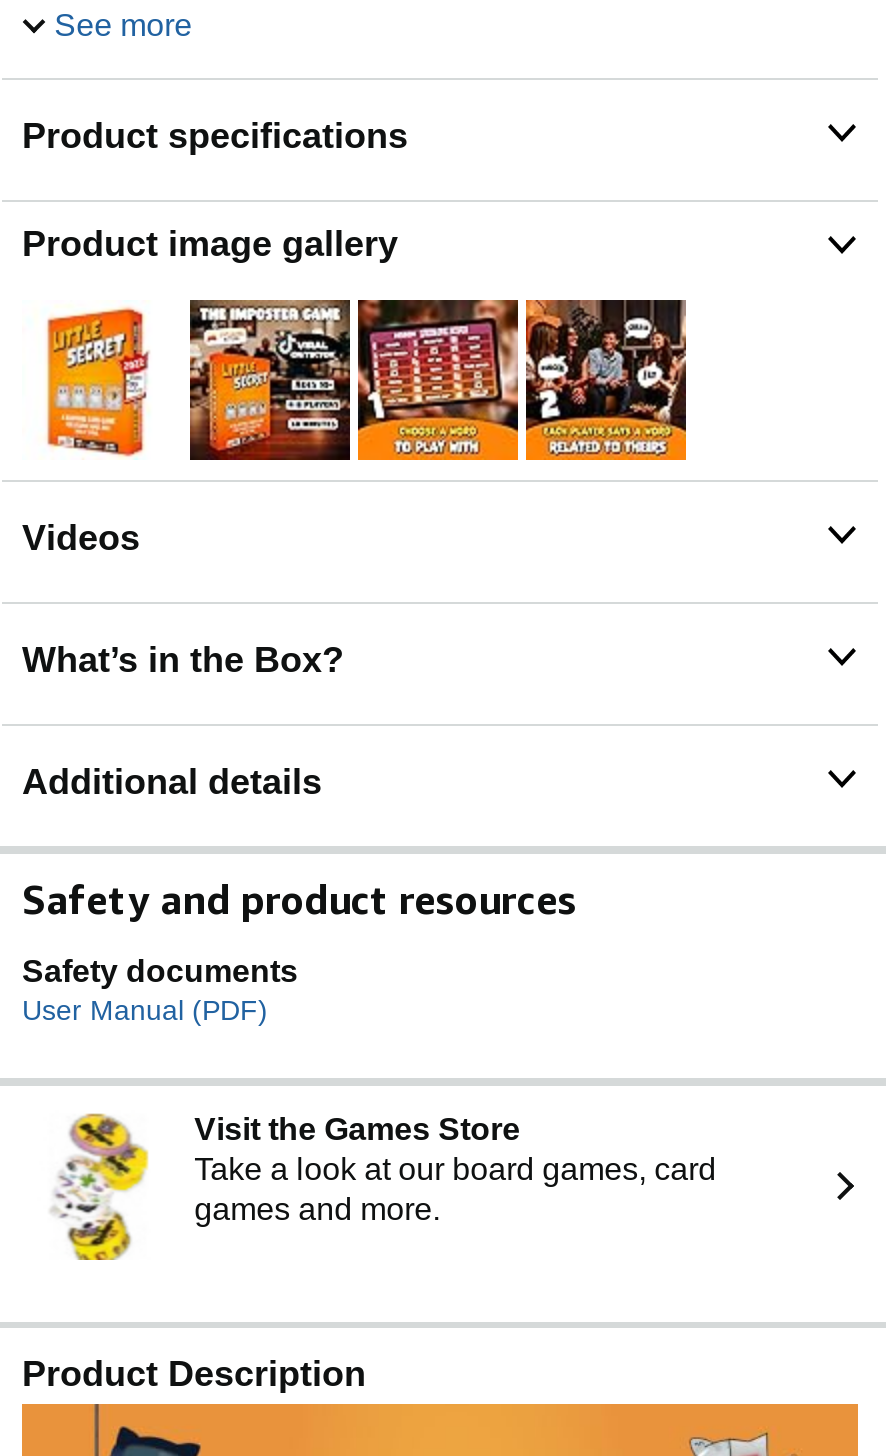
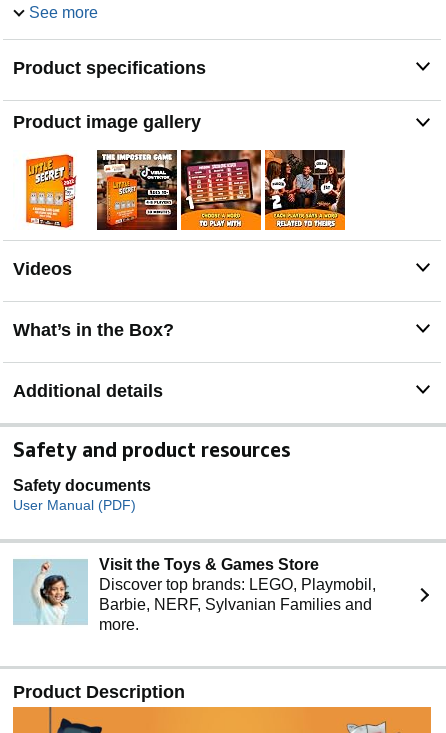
- [image]
- Visit the Games Store
- Take a look at our board games, card
- games and more.
+ [image]
+ Visit the Toys & Games Store
+ Discover top brands: LEGO, Playmobil,
+ Barbie, NERF, Sylvanian Families and
+ more.
